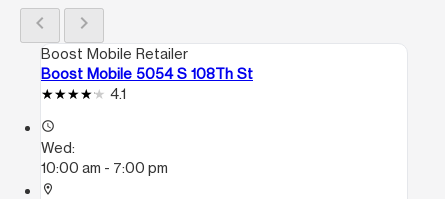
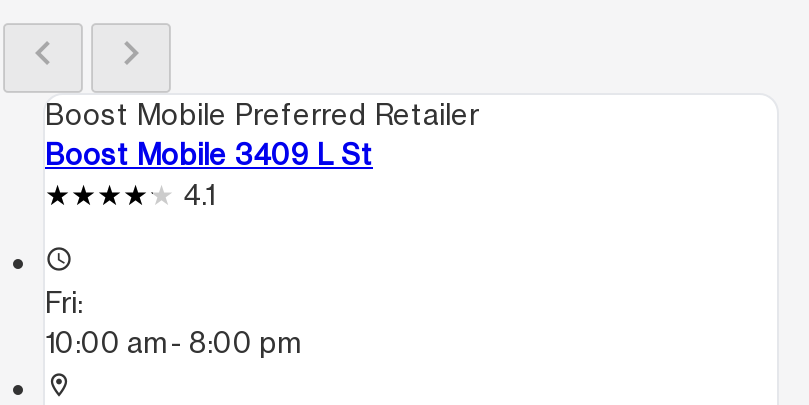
- Boost Mobile Retailer
- Boost Mobile 5054 S 108Th St
+ Boost Mobile Preferred Retailer
+ Boost Mobile 3409 L St

- Wed:
- 10:00 am - 7:00 pm
+ Fri:
+ 10:00 am - 8:00 pm
